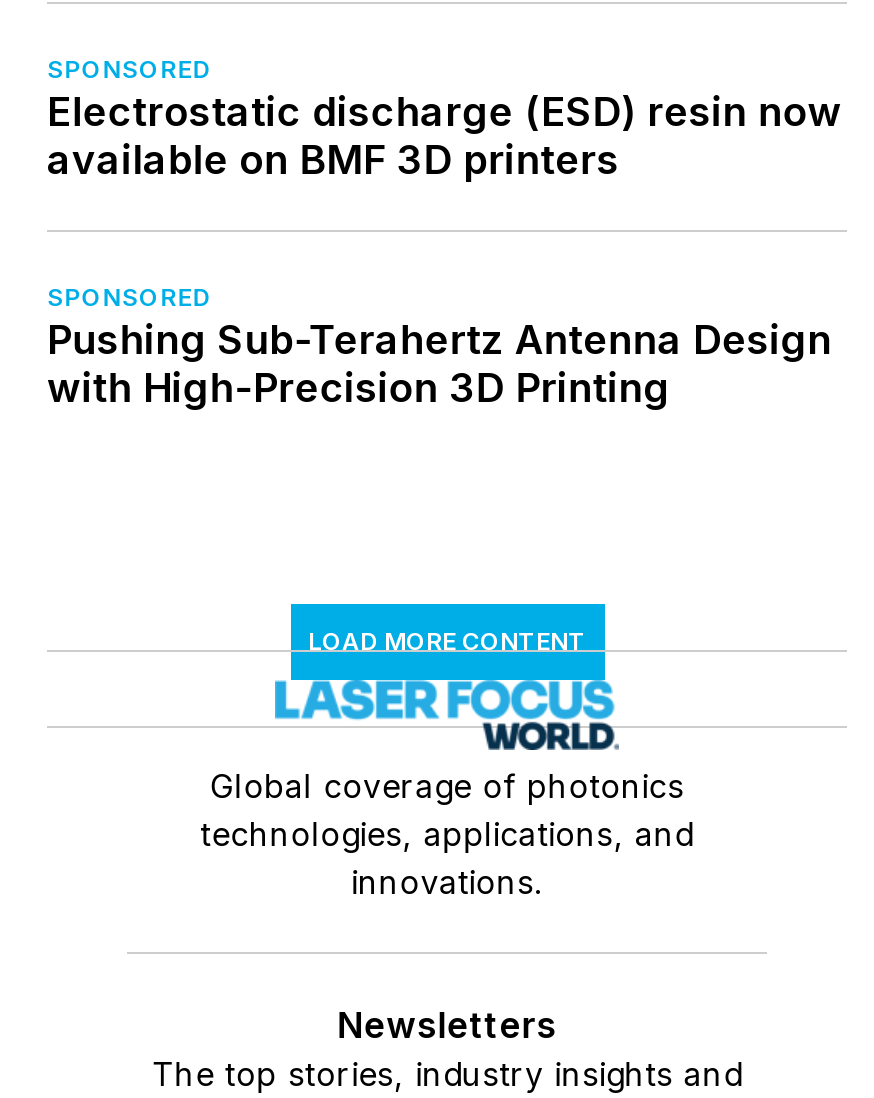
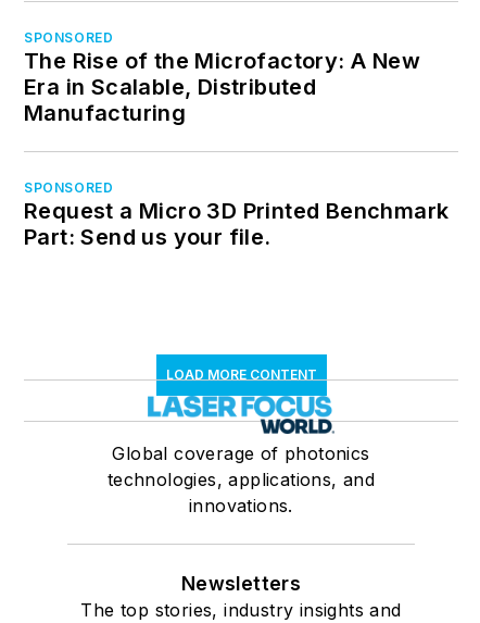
- Electrostatic discharge (ESD) resin now
- available on BMF 3D printers
+ The Rise of the Microfactory: A New
+ Era in Scalable, Distributed
+ Manufacturing

- Pushing Sub-Terahertz Antenna Design
- with High-Precision 3D Printing
+ Request a Micro 3D Printed Benchmark
+ Part: Send us your file.
